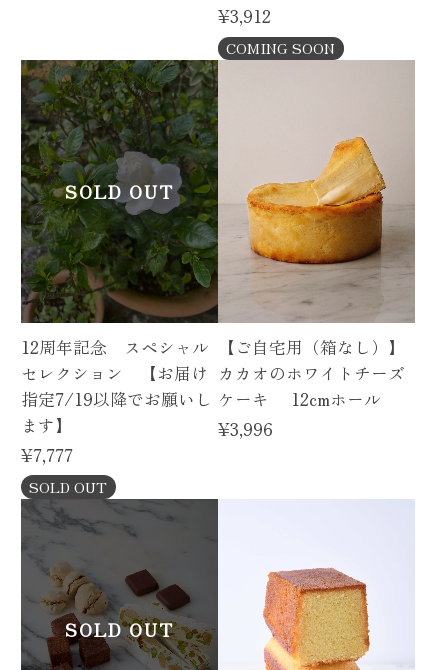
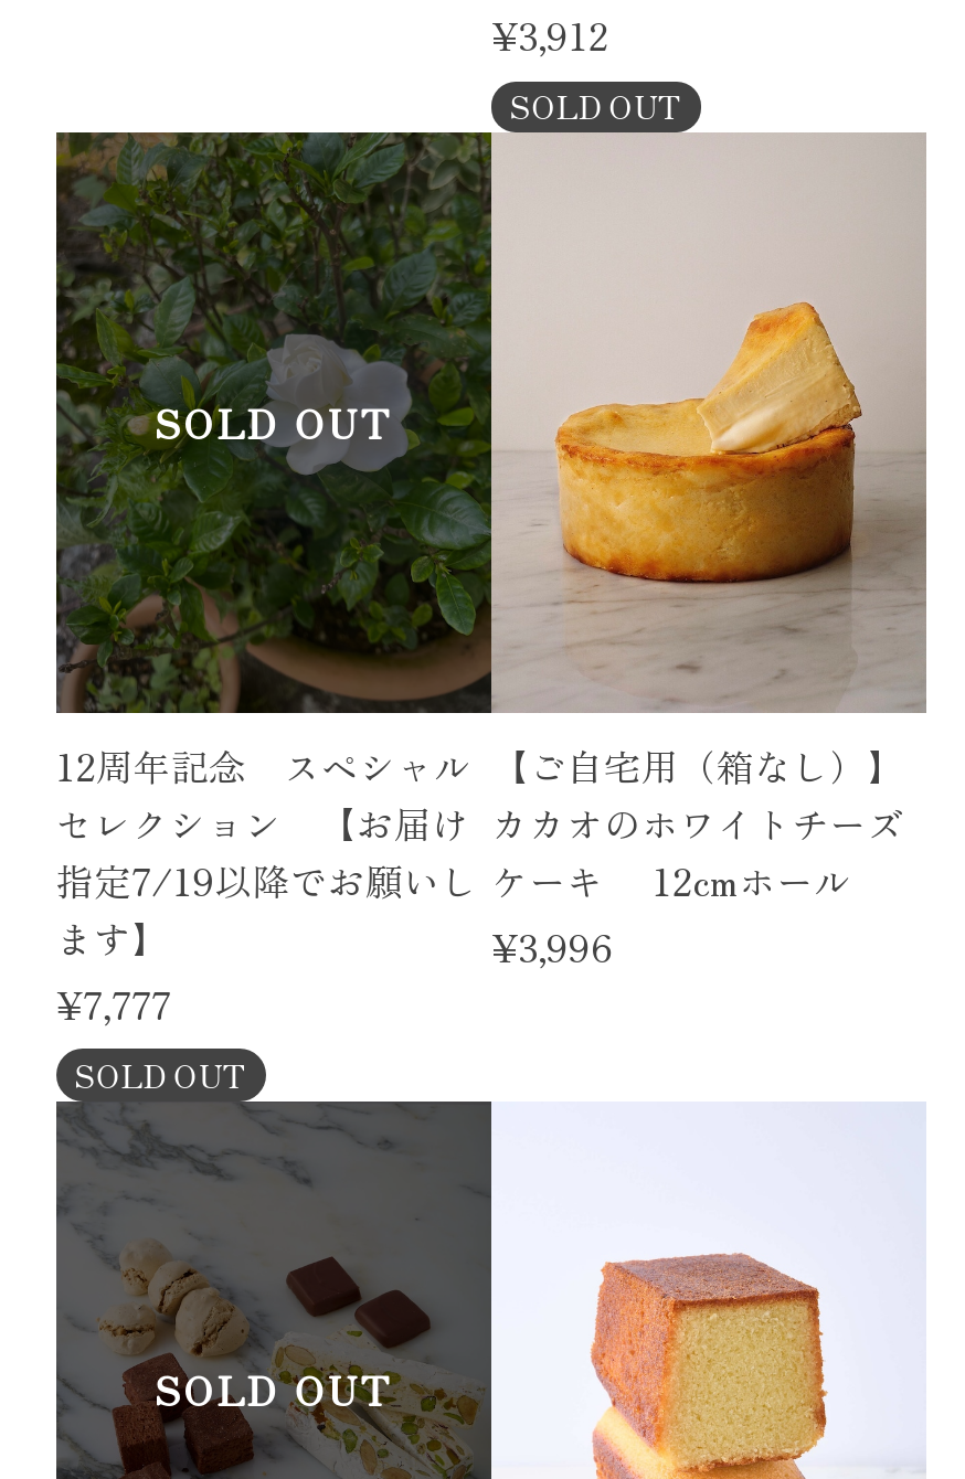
- COMING SOON
+ SOLD OUT
